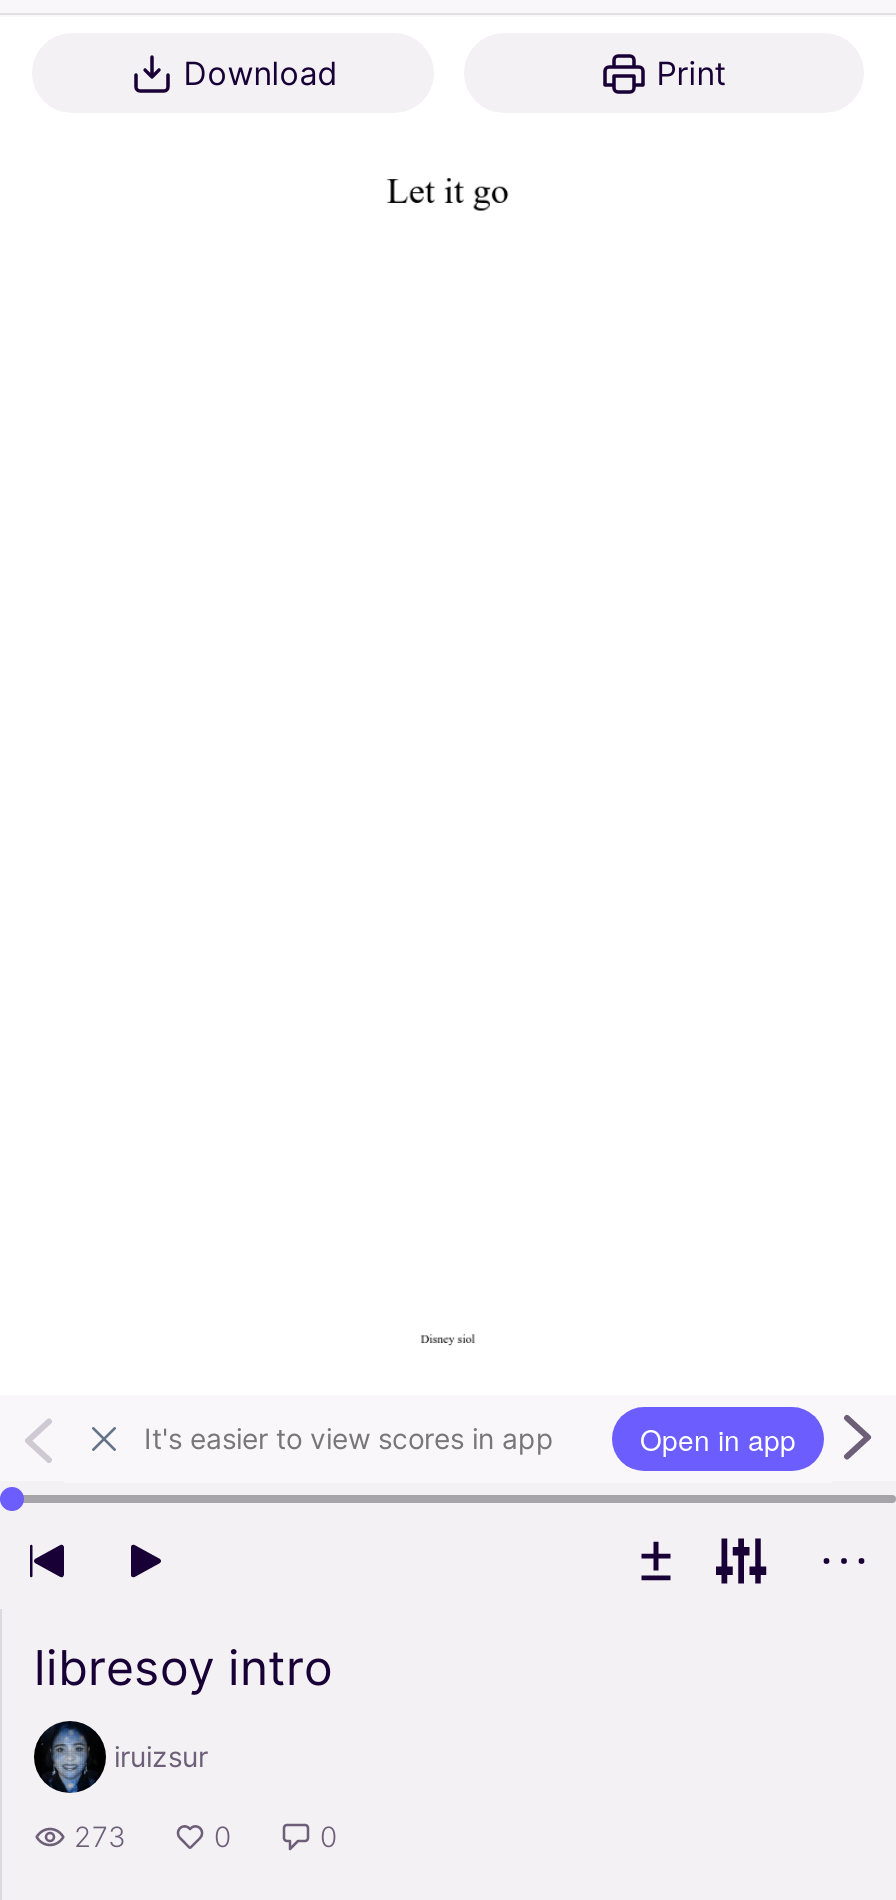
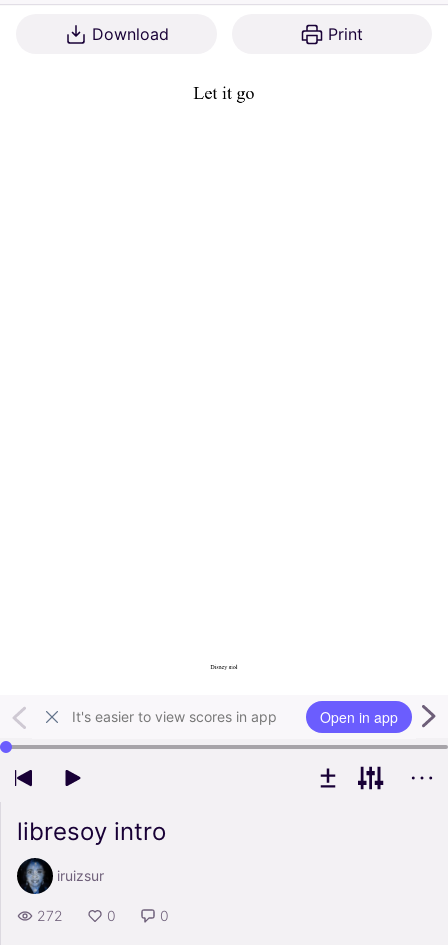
- 273
+ 272
